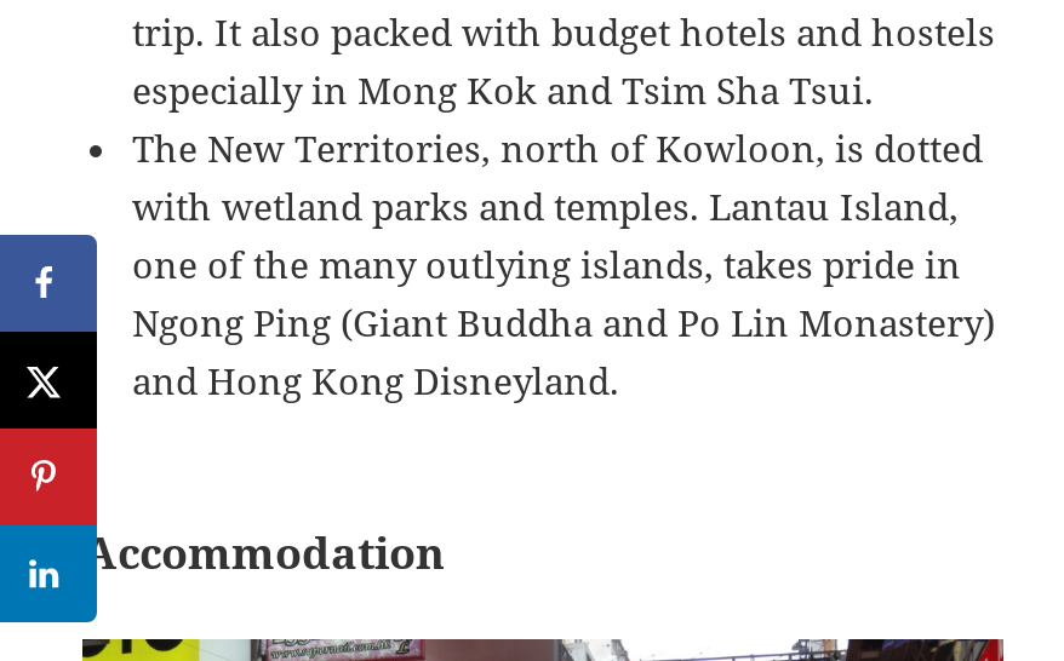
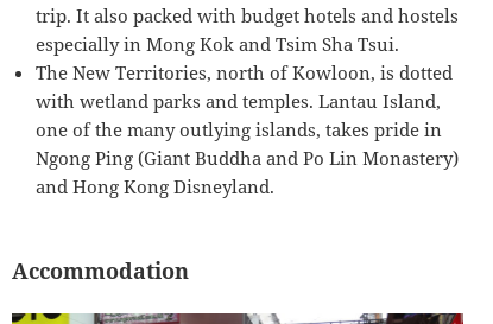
- [image]
